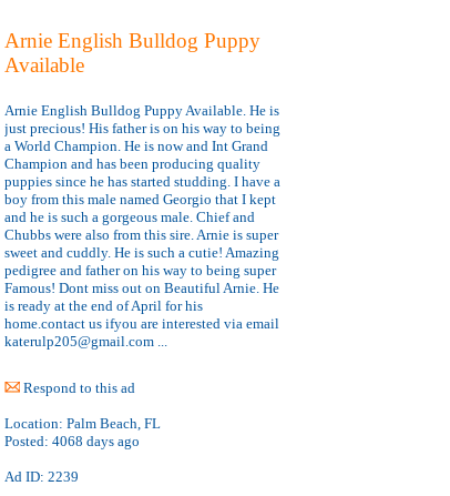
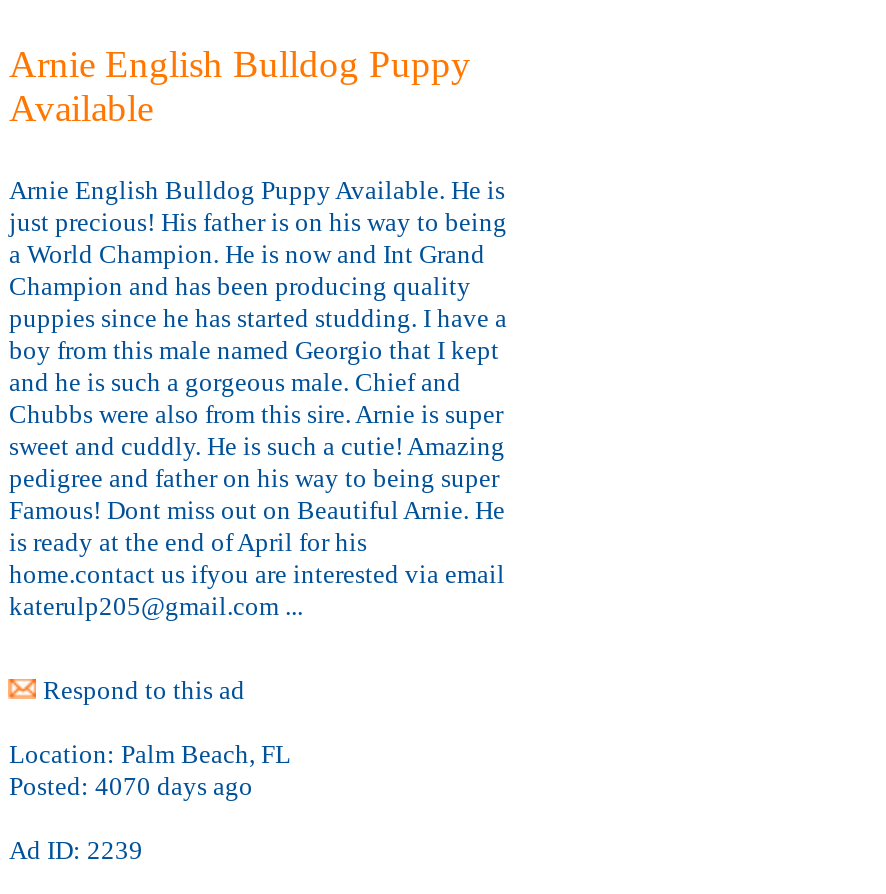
- Posted: 4068 days ago
+ Posted: 4070 days ago
